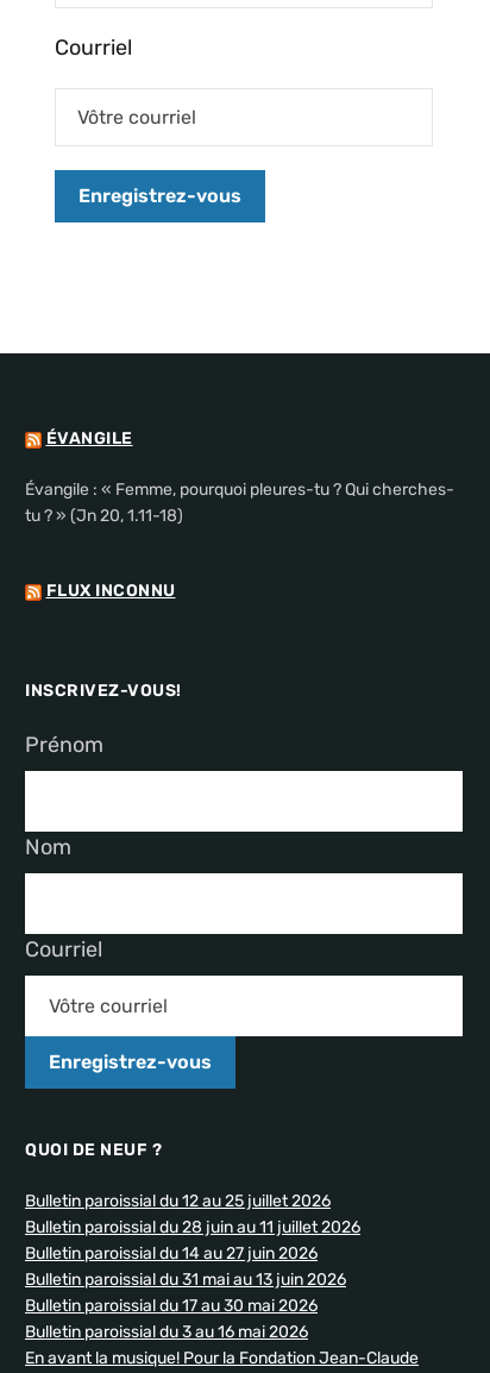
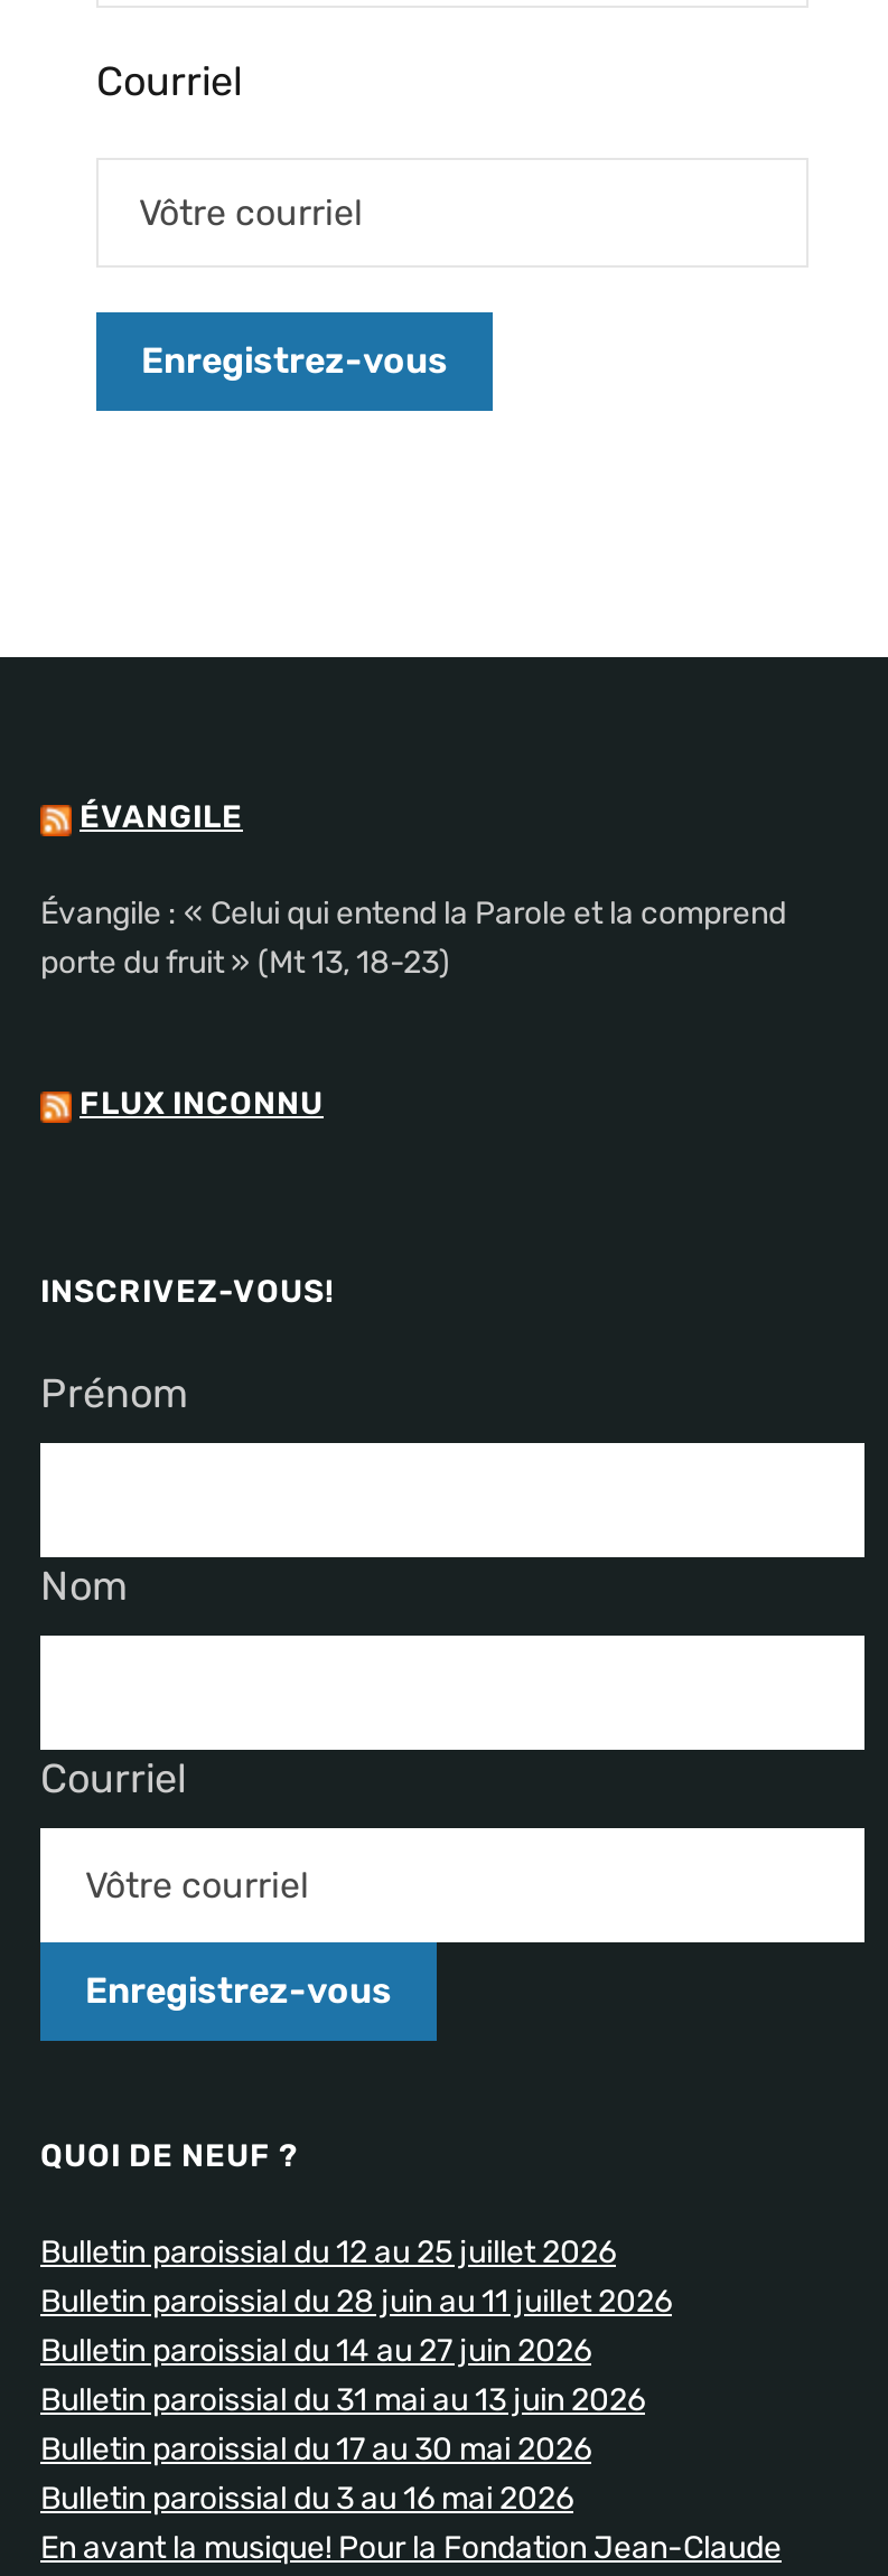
- Évangile : « Femme, pourquoi pleures-tu ? Qui cherches-
- tu ? » (Jn 20, 1.11-18)
+ Évangile : « Celui qui entend la Parole et la comprend
+ porte du fruit » (Mt 13, 18-23)
